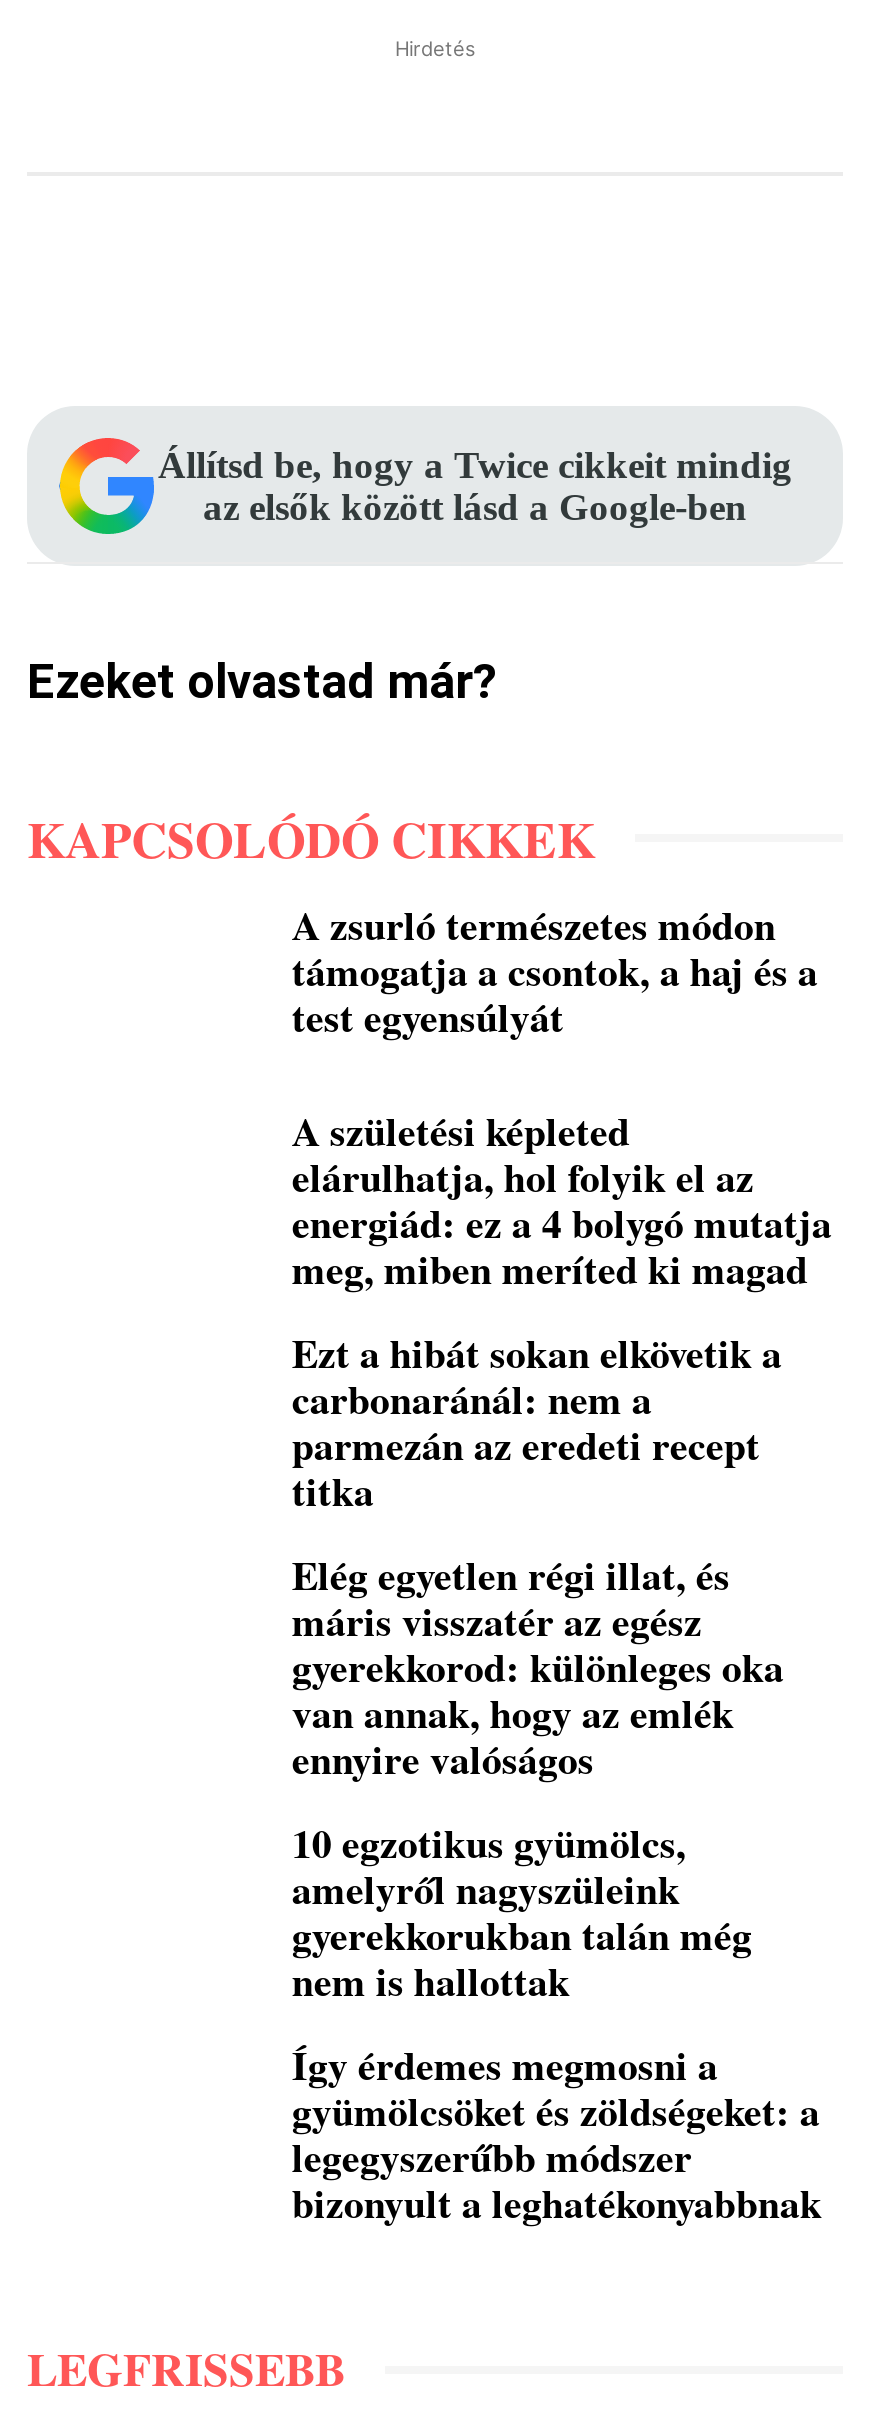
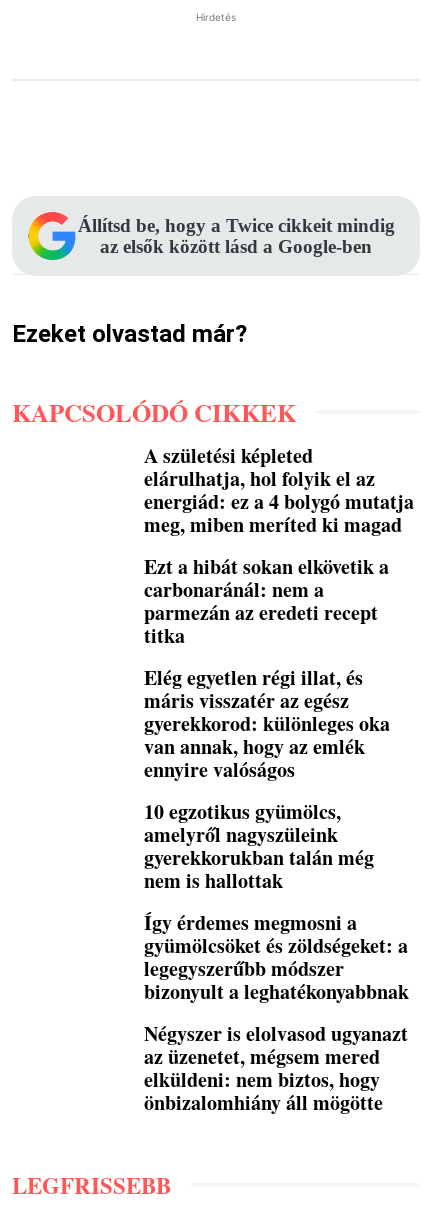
- A zsurló természetes módon
- támogatja a csontok, a haj és a
- test egyensúlyát

moved up: A születési képleted | elárulhatja, hol folyik el az | energiád: ez a 4 bolygó mutatja | ... | legegyszerűbb módszer | bizonyult a leghatékonyabbnak

+ Négyszer is elolvasod ugyanazt
+ az üzenetet, mégsem mered
+ elküldeni: nem biztos, hogy
+ önbizalomhiány áll mögötte
